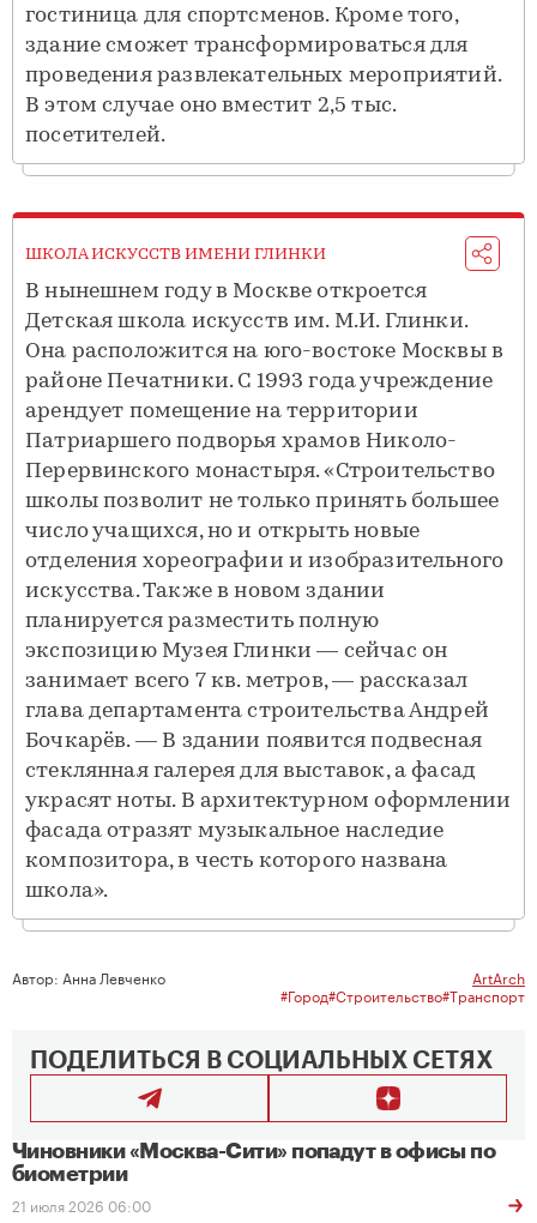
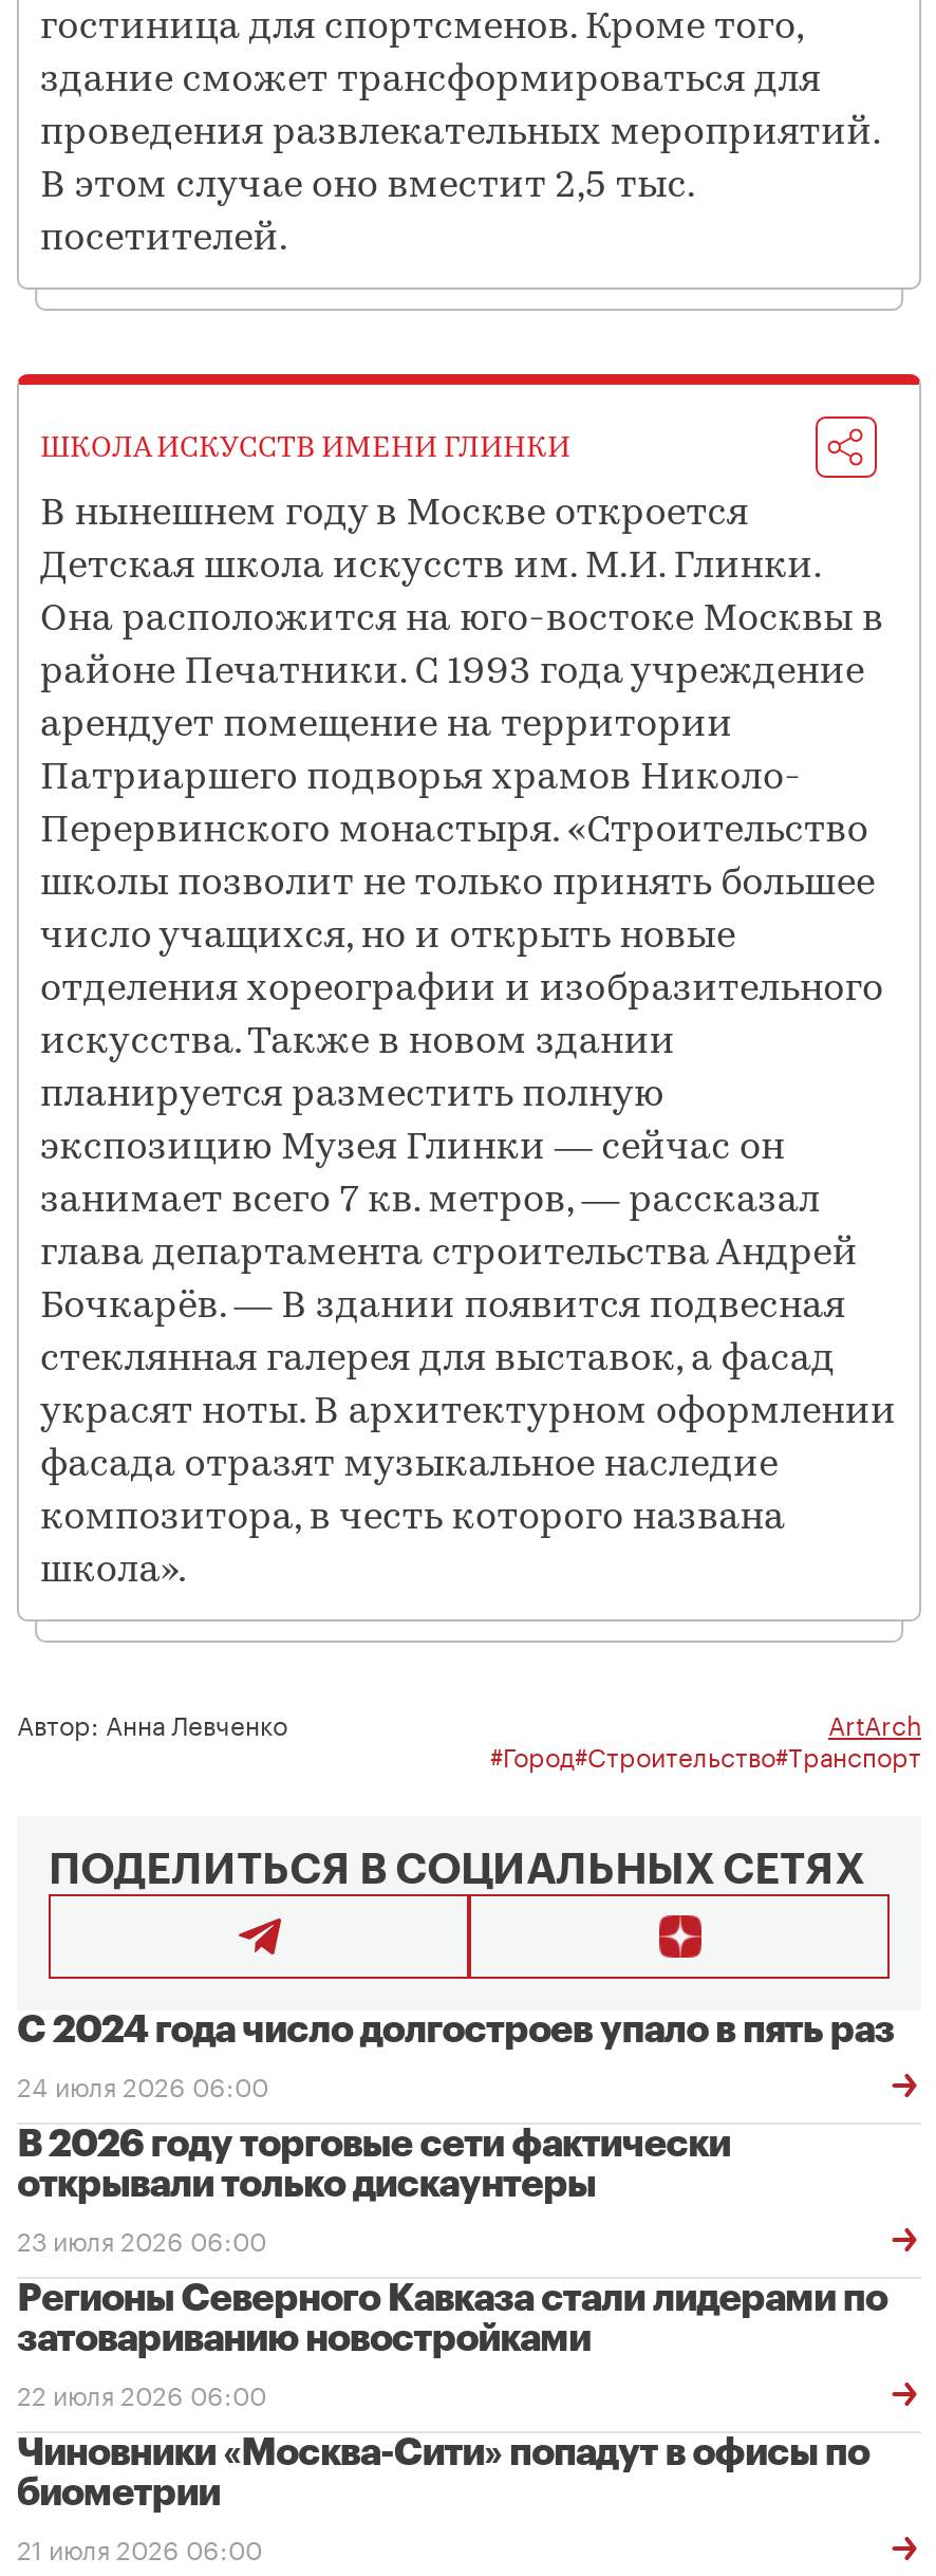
+ С 2024 года число долгостроев упало в пять раз
+ 24 июля 2026 06:00
+ В 2026 году торговые сети фактически
+ открывали только дискаунтеры
+ 23 июля 2026 06:00
+ Регионы Северного Кавказа стали лидерами по
+ затовариванию новостройками
+ 22 июля 2026 06:00
